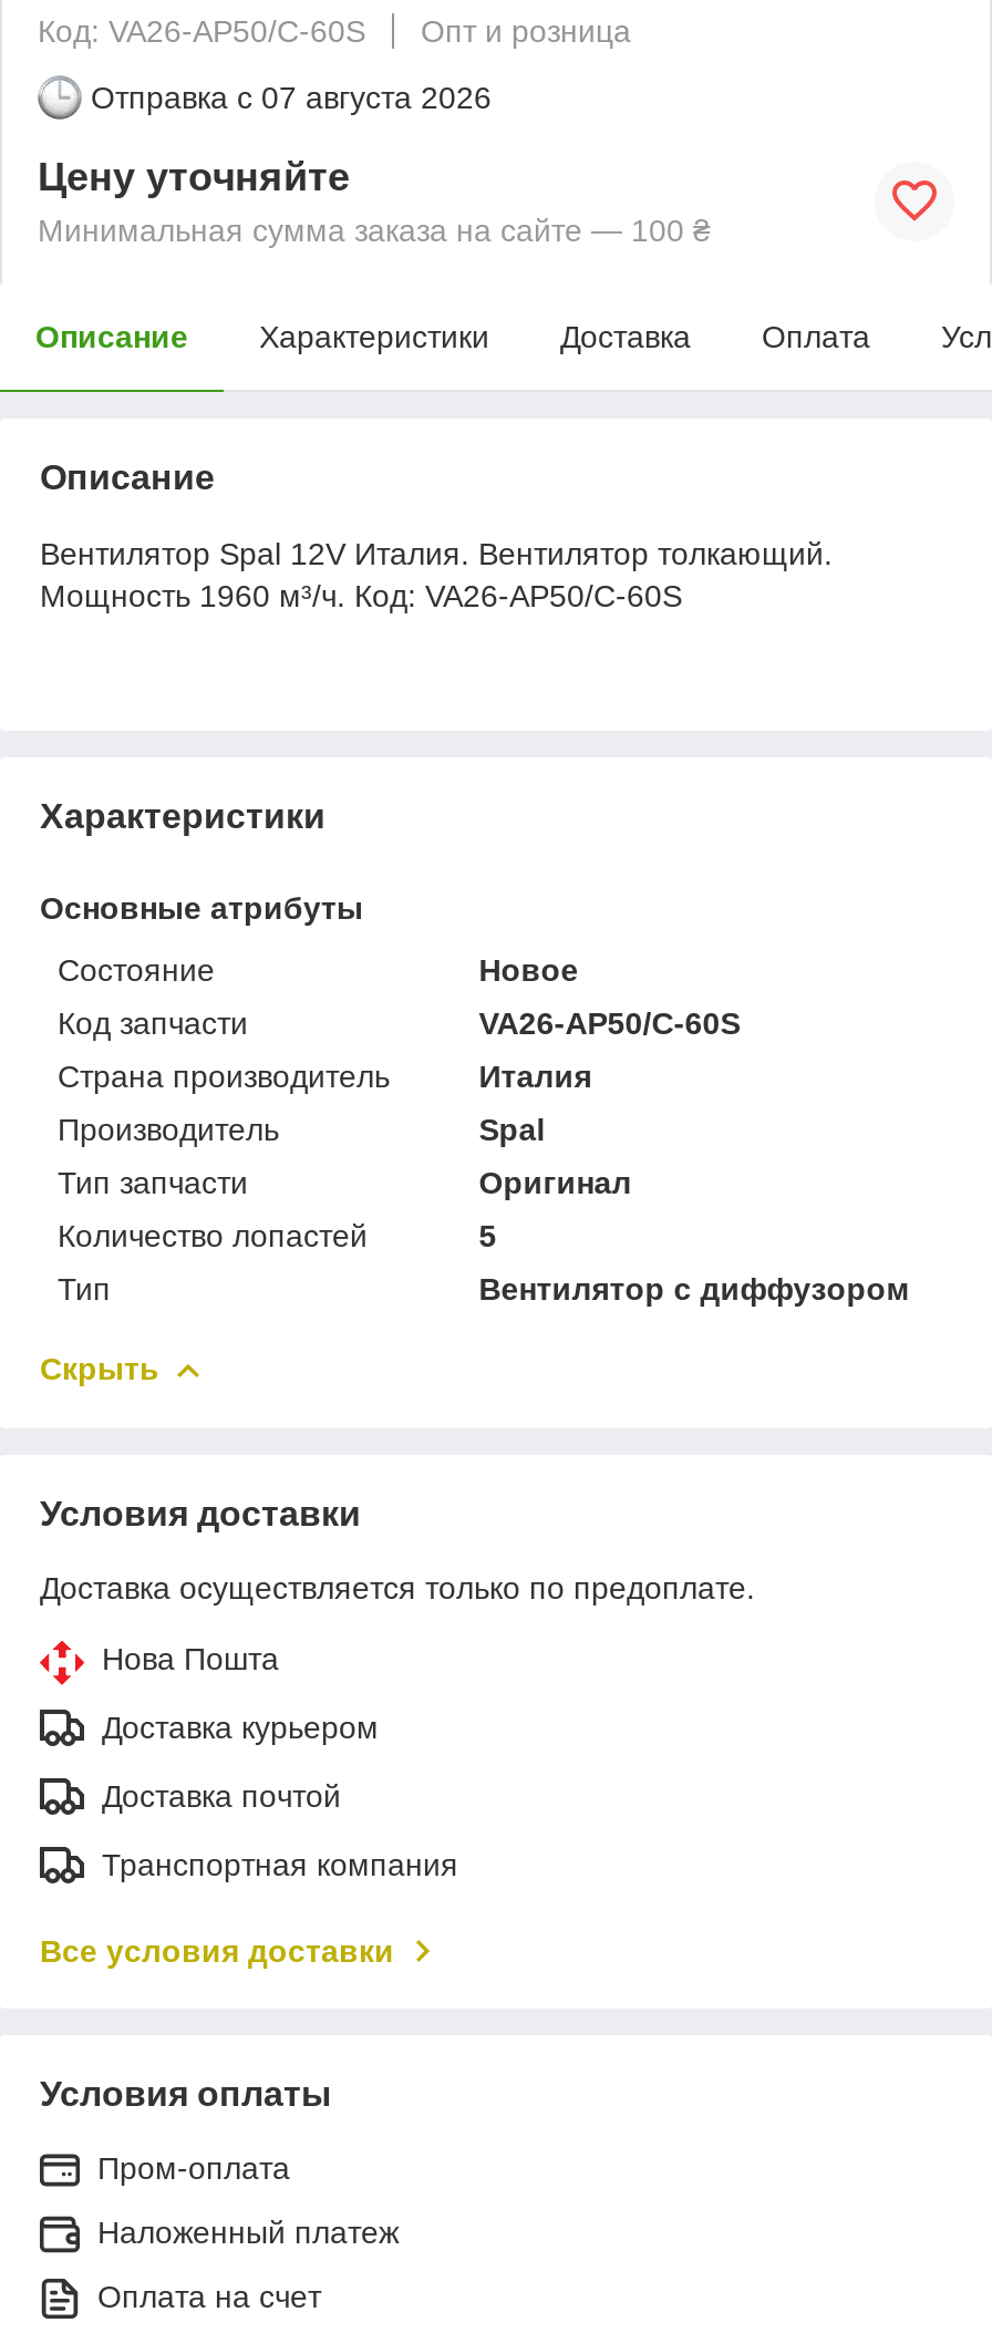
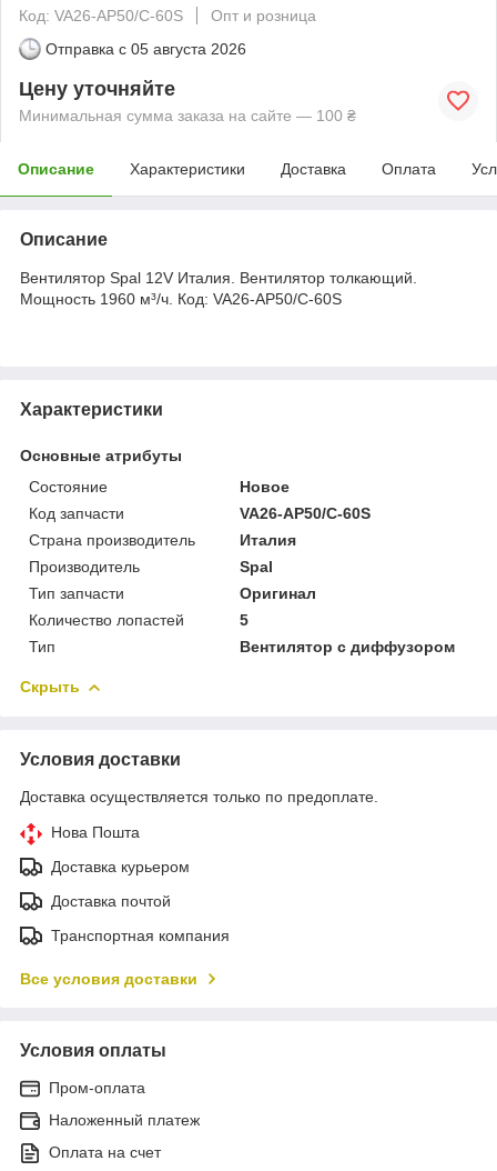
- Отправка с 07 августа 2026
+ Отправка с 05 августа 2026
